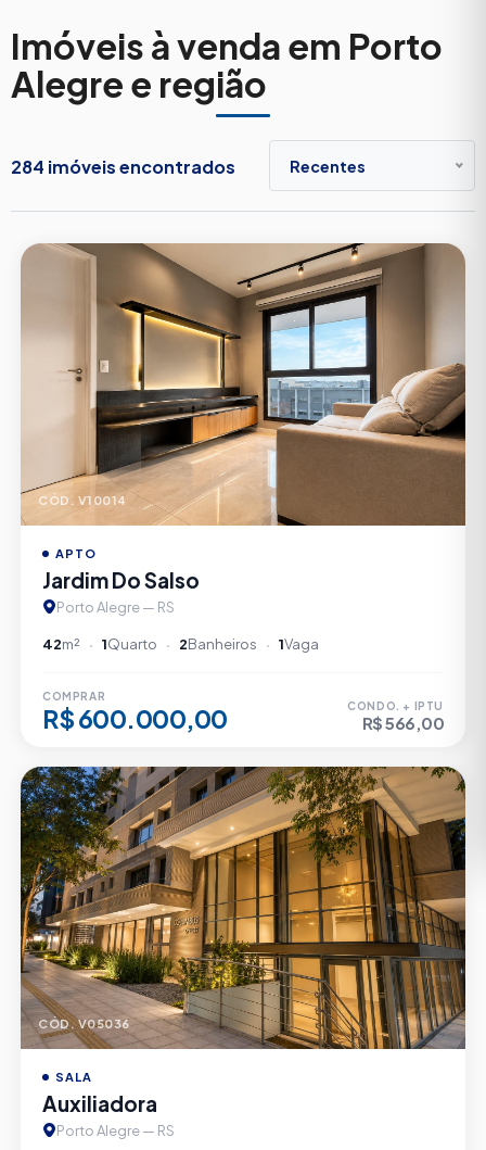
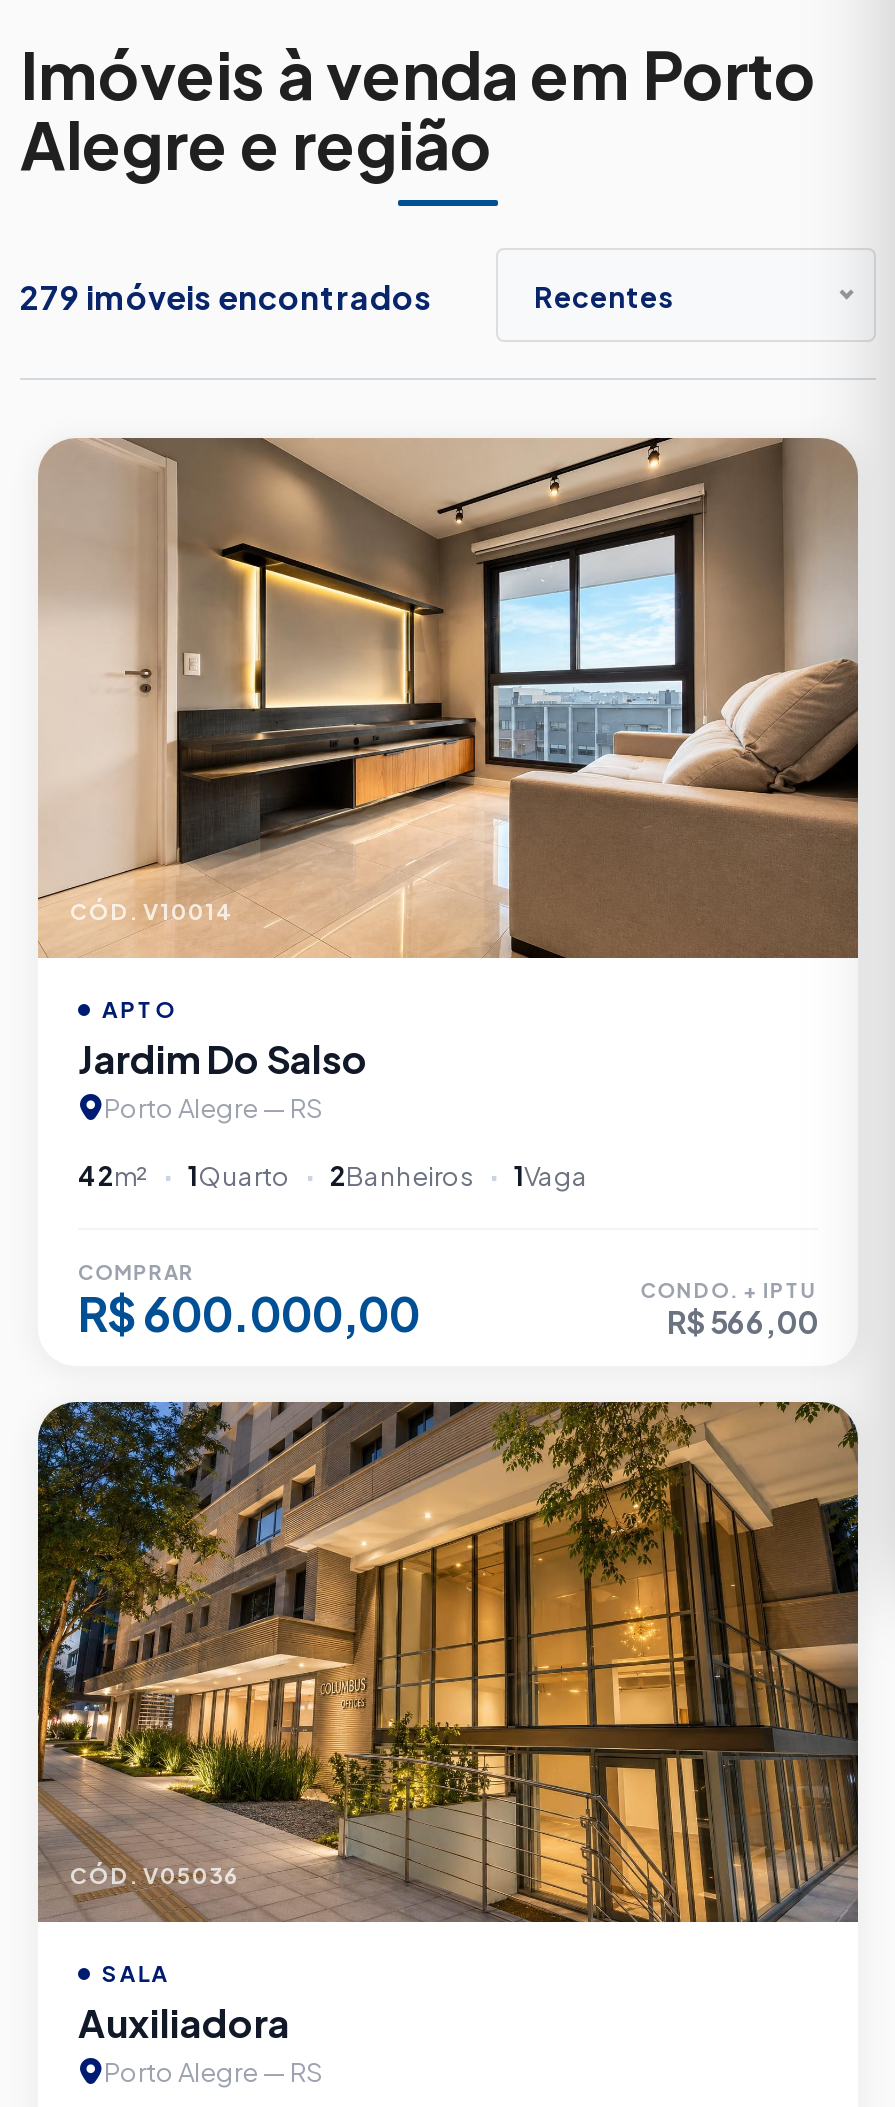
- 284 imóveis encontrados
+ 279 imóveis encontrados
